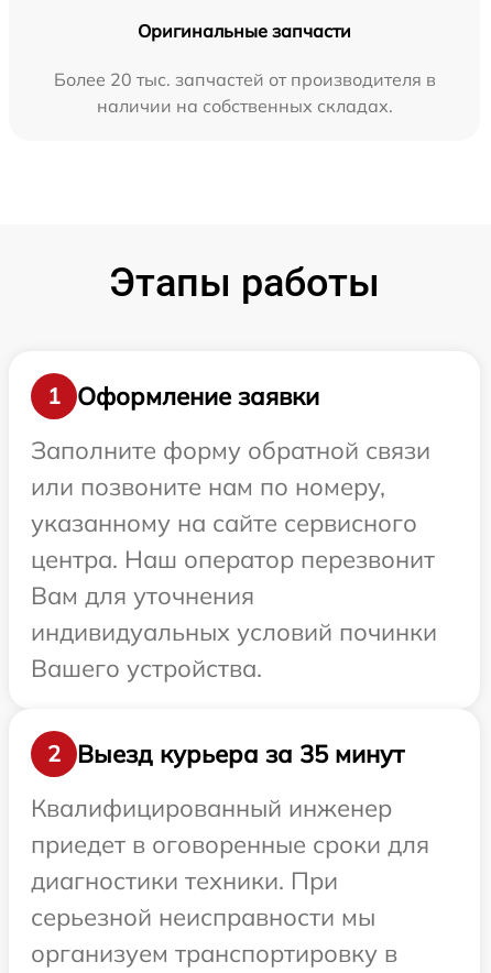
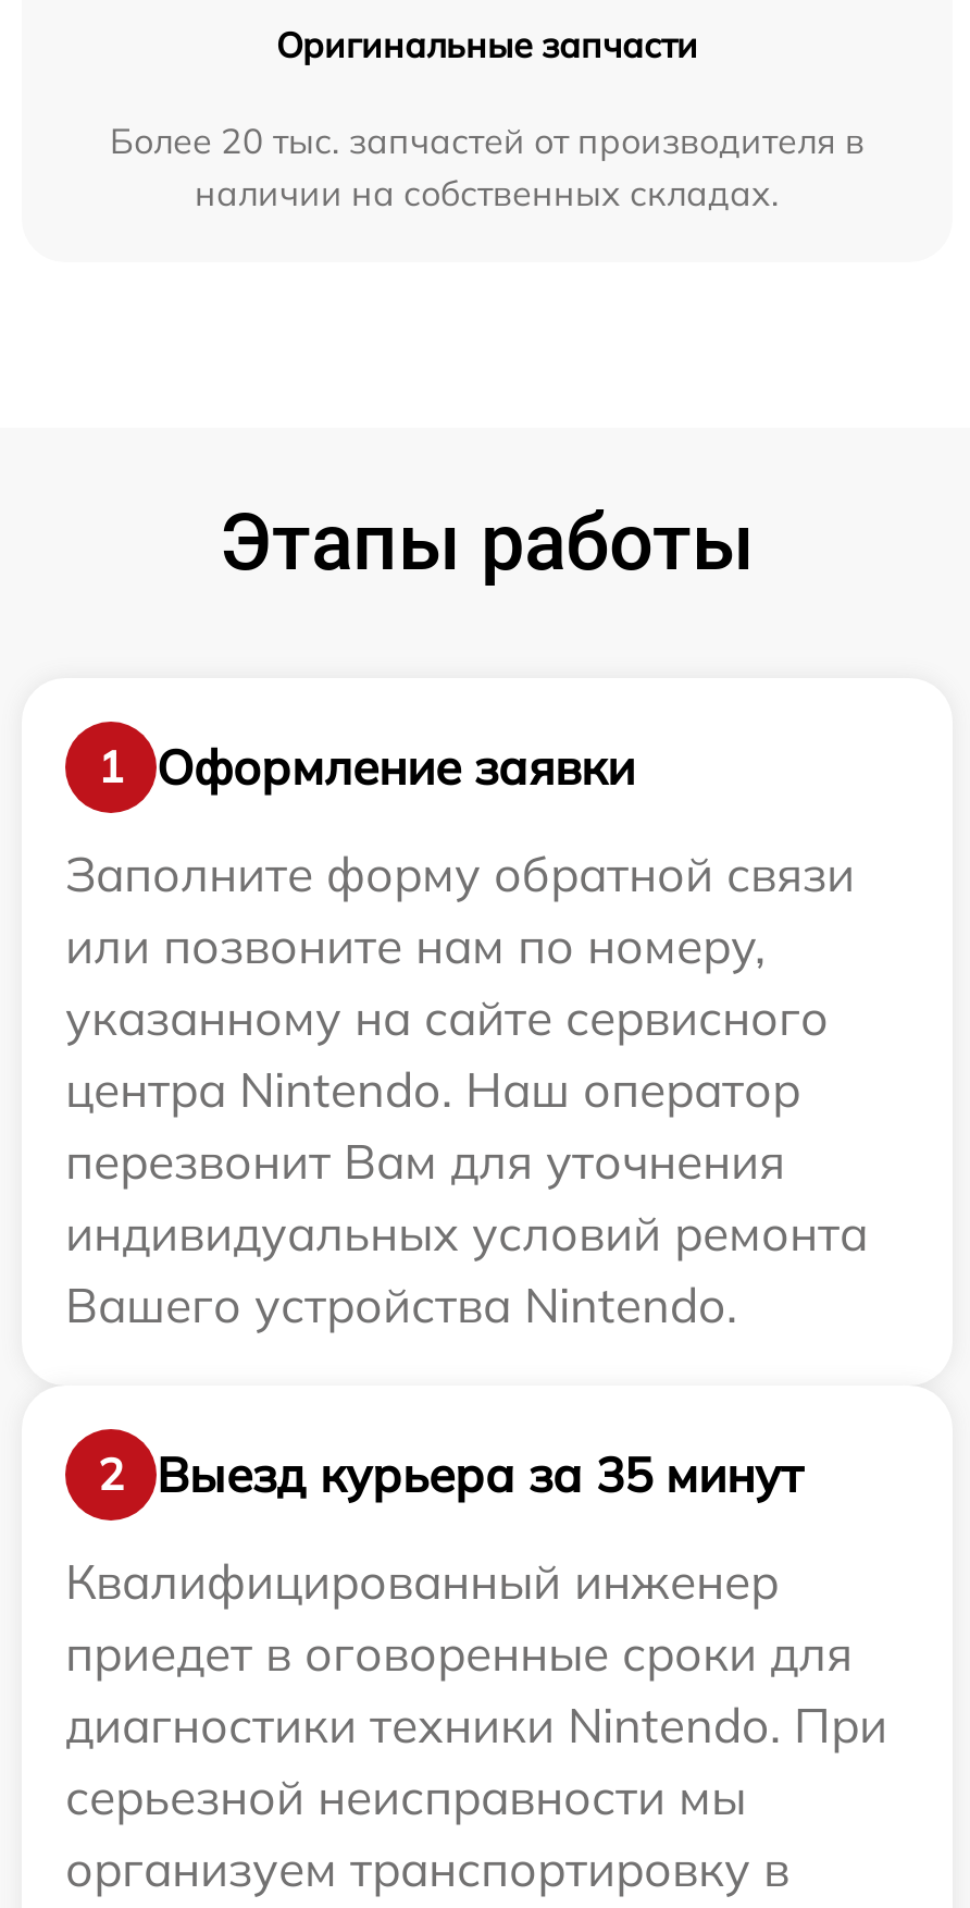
- центра. Наш оператор перезвонит
- Вам для уточнения
- индивидуальных условий починки
- Вашего устройства.
+ центра Nintendo. Наш оператор
+ перезвонит Вам для уточнения
+ индивидуальных условий ремонта
+ Вашего устройства Nintendo.

- диагностики техники. При
+ диагностики техники Nintendo. При
